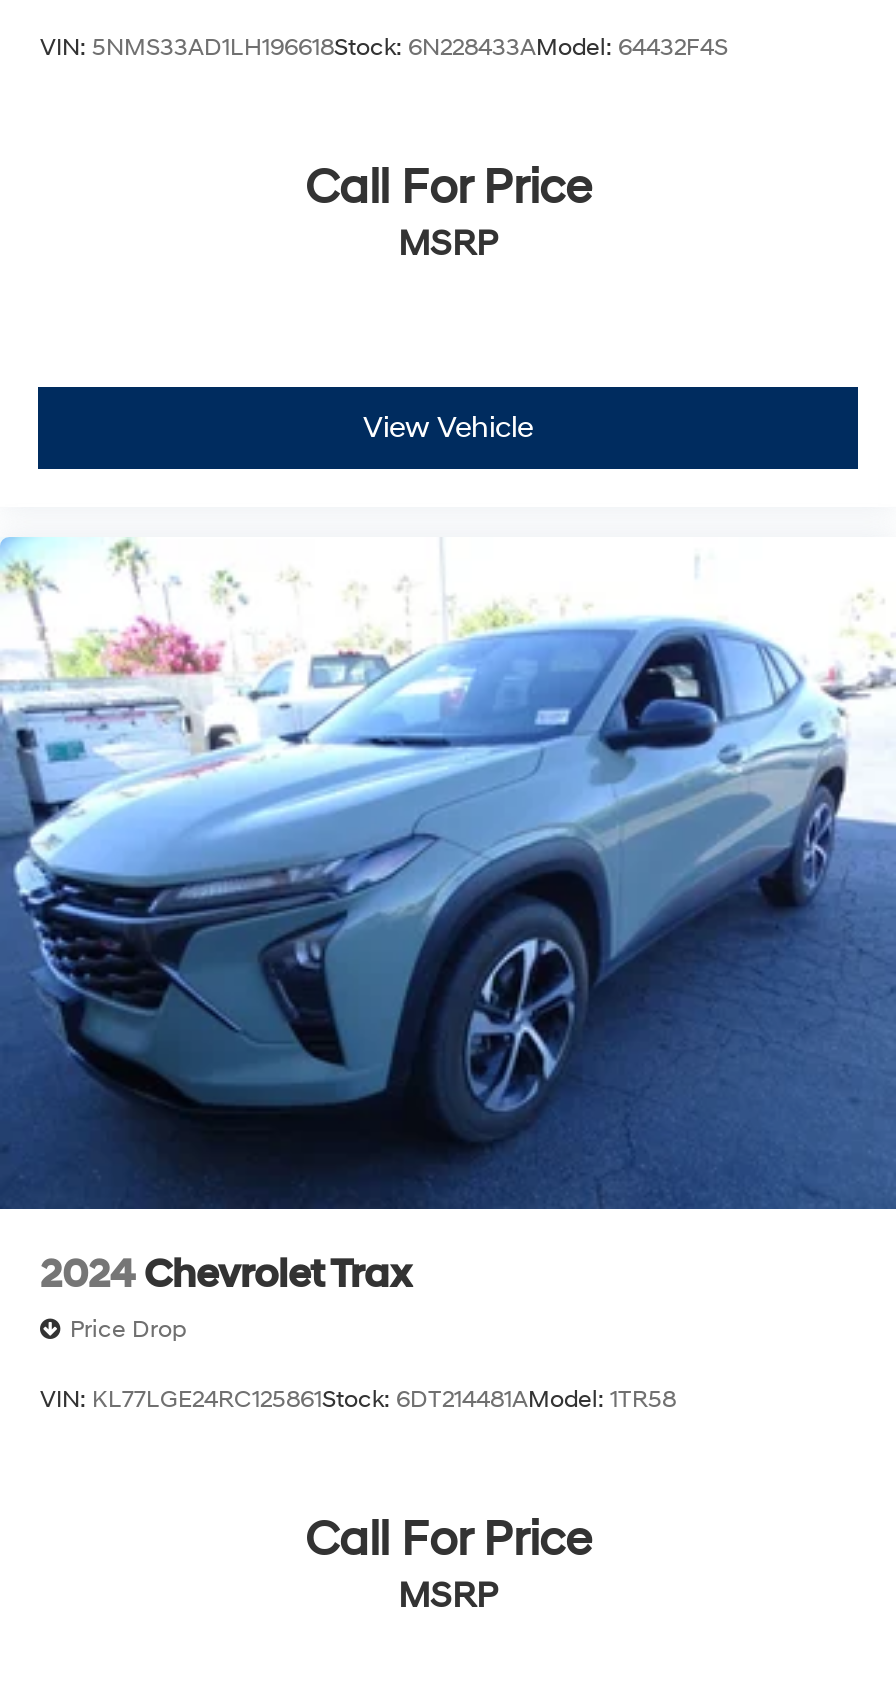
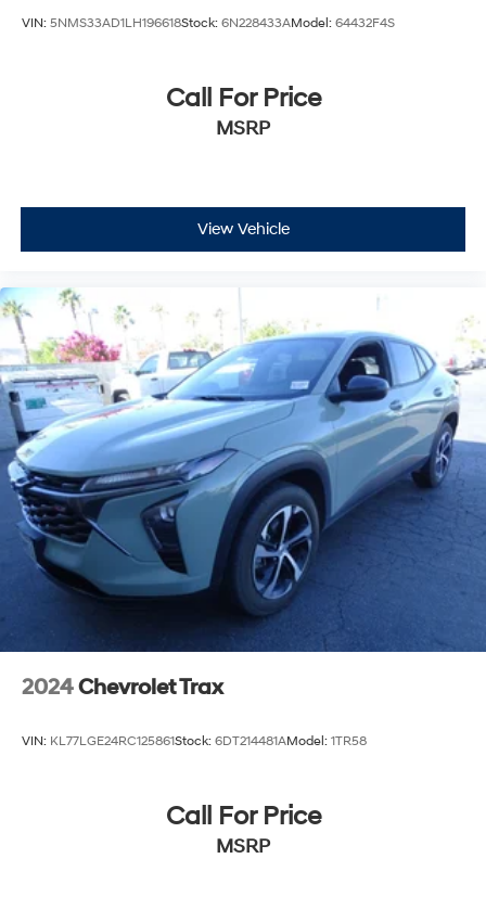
- Price Drop
